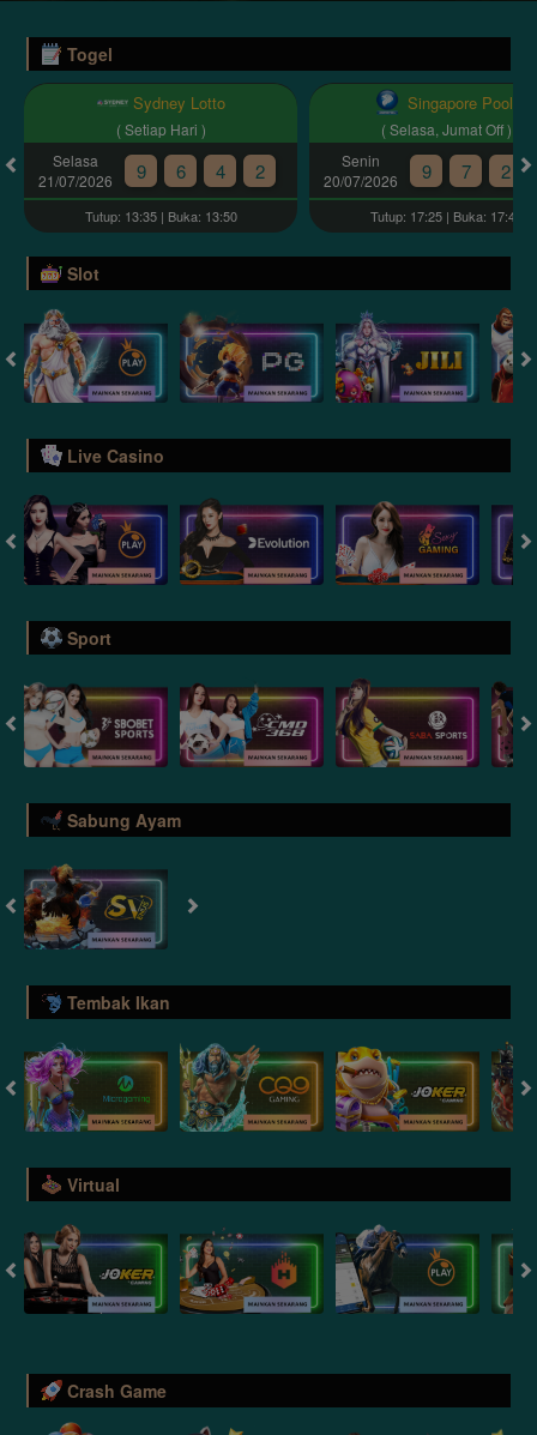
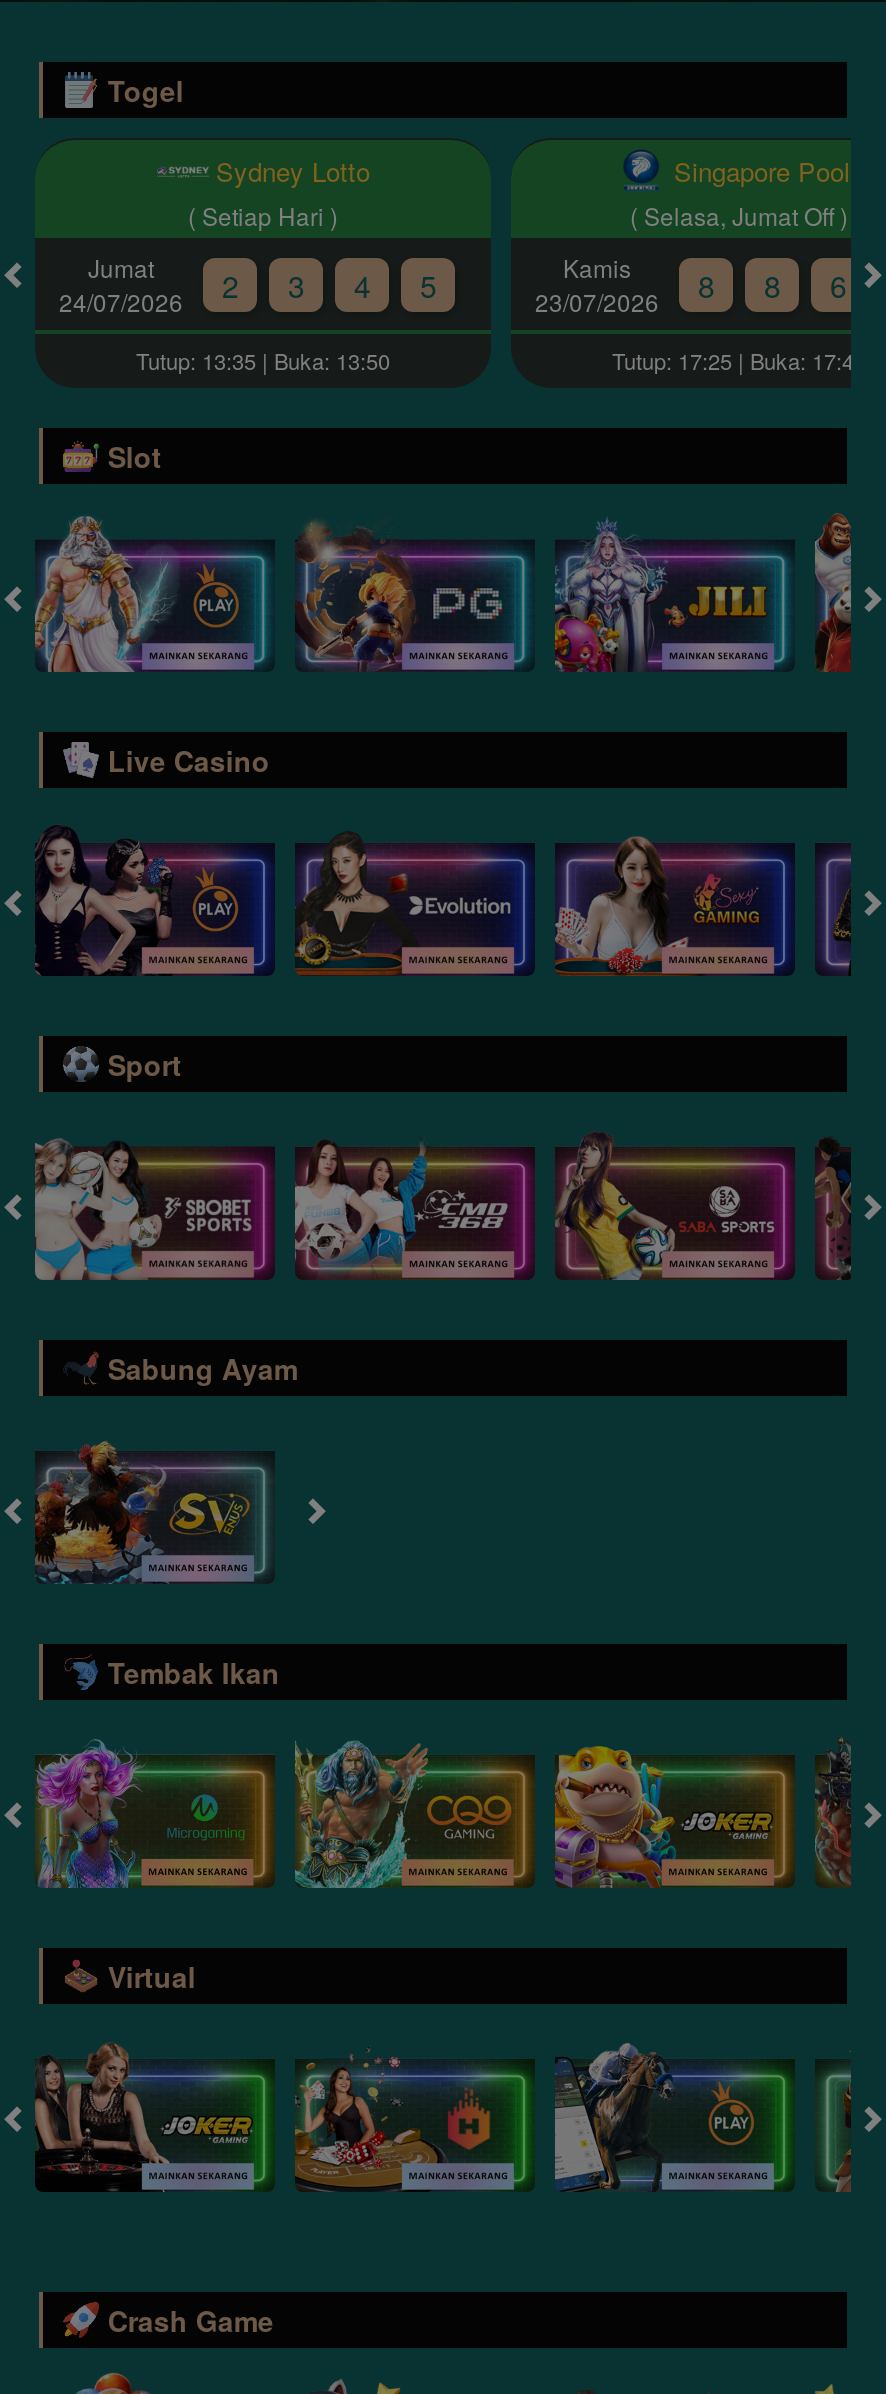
- Selasa
- 21/07/2026
- 9
- 6
+ Jumat
+ 24/07/2026
+ 2
+ 3

- Senin
- 20/07/2026
- 9
- 7
- 2
+ Kamis
+ 23/07/2026
+ 8
+ 8
+ 6

- 2
+ 5
